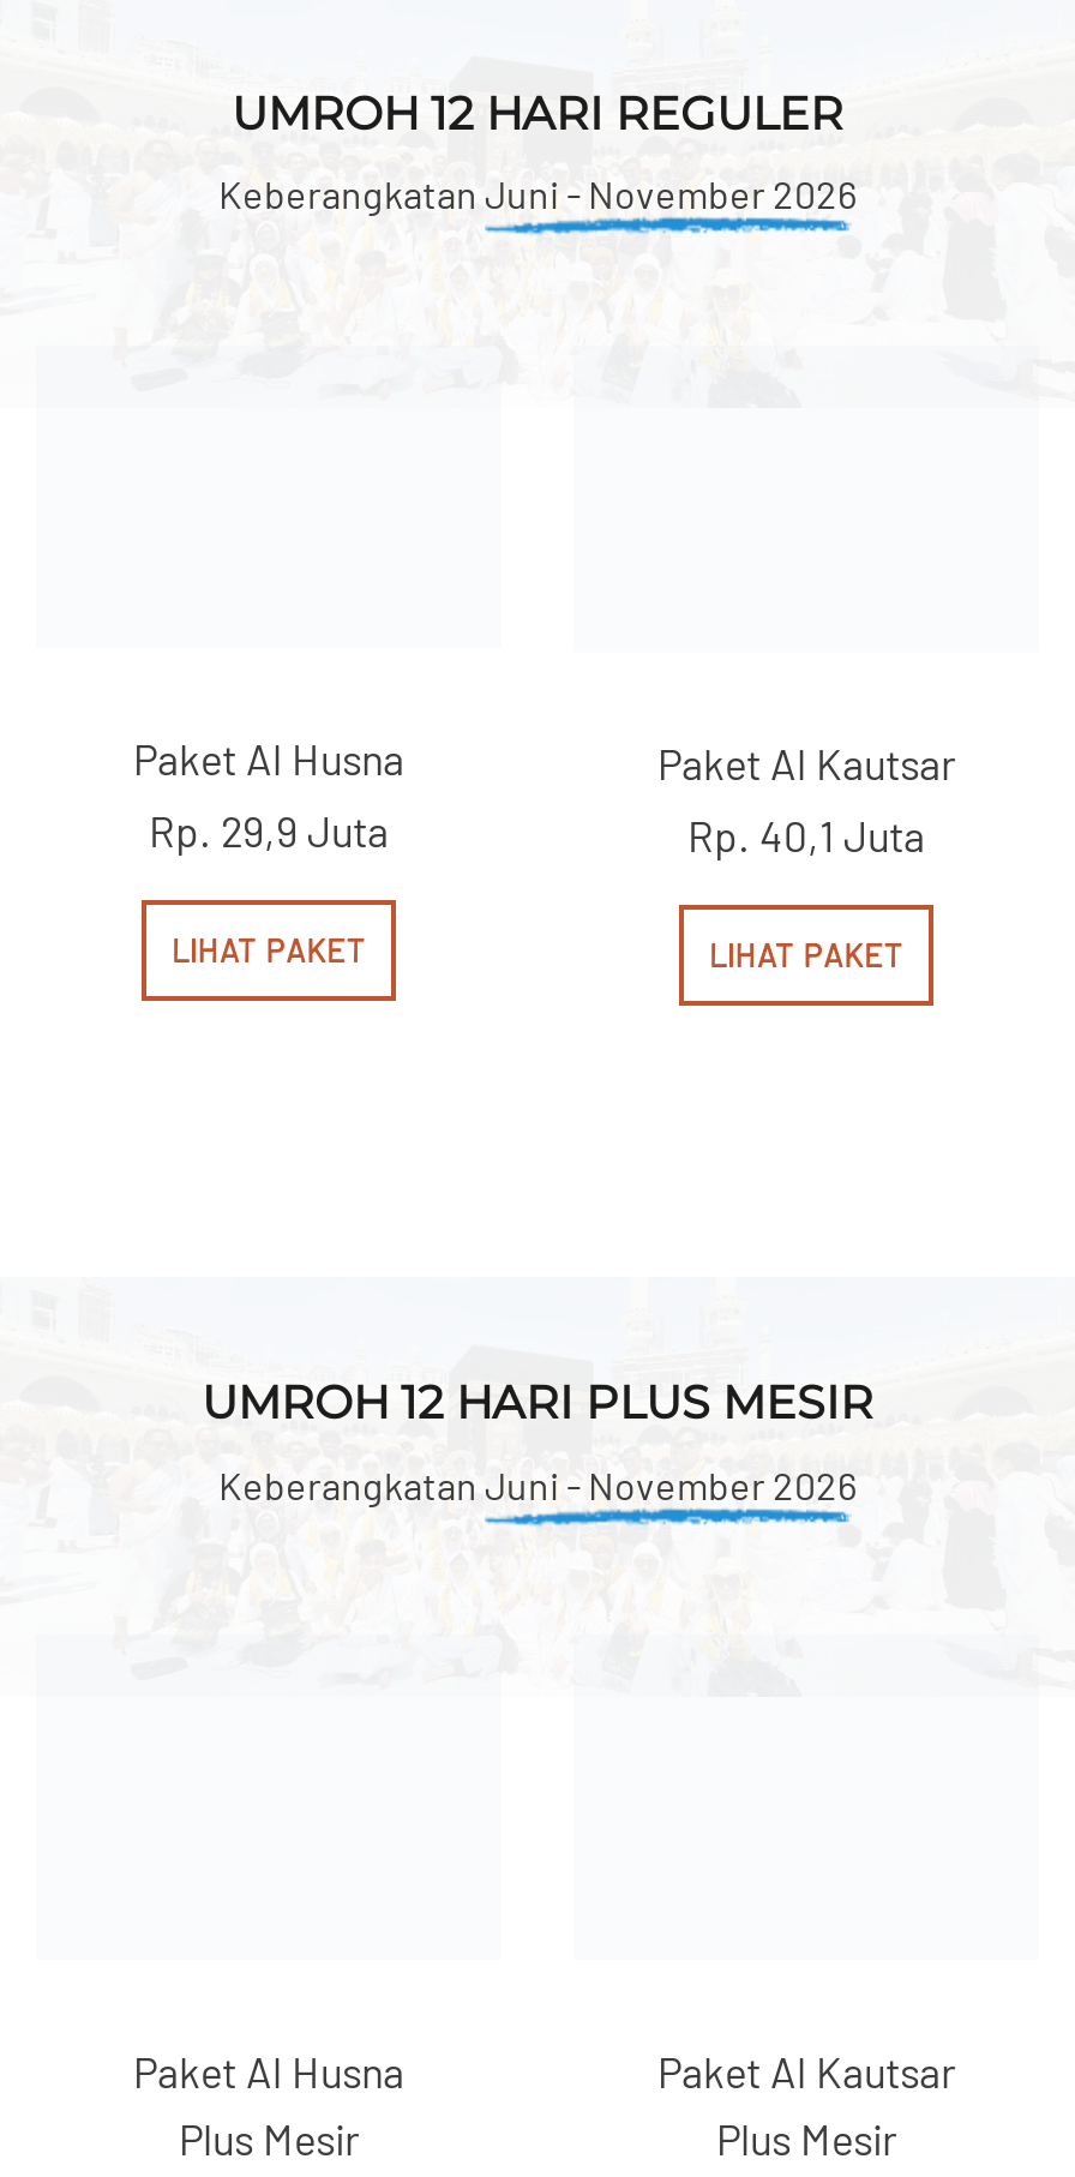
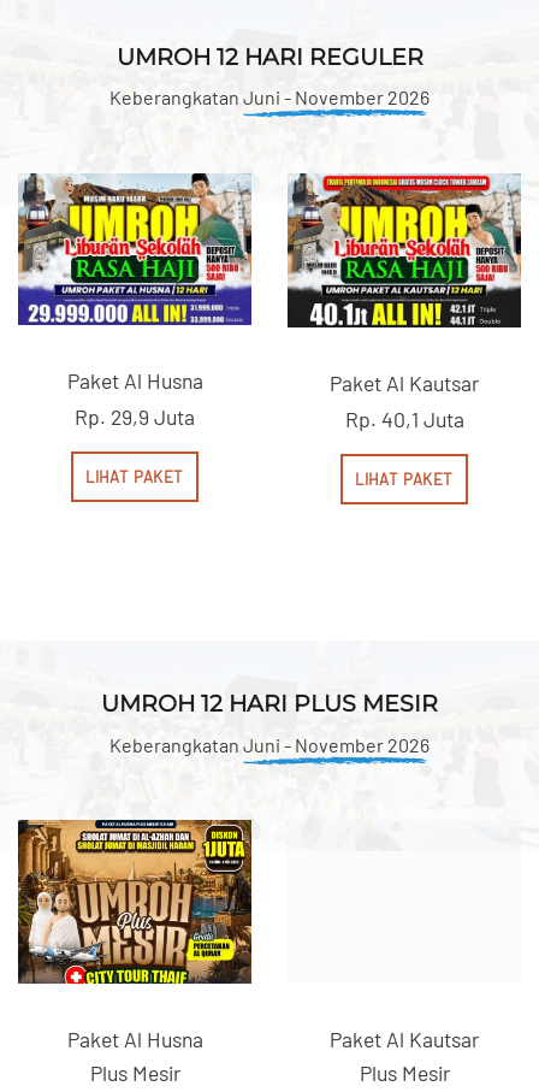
+ [image]

+ [image]

+ [image]
